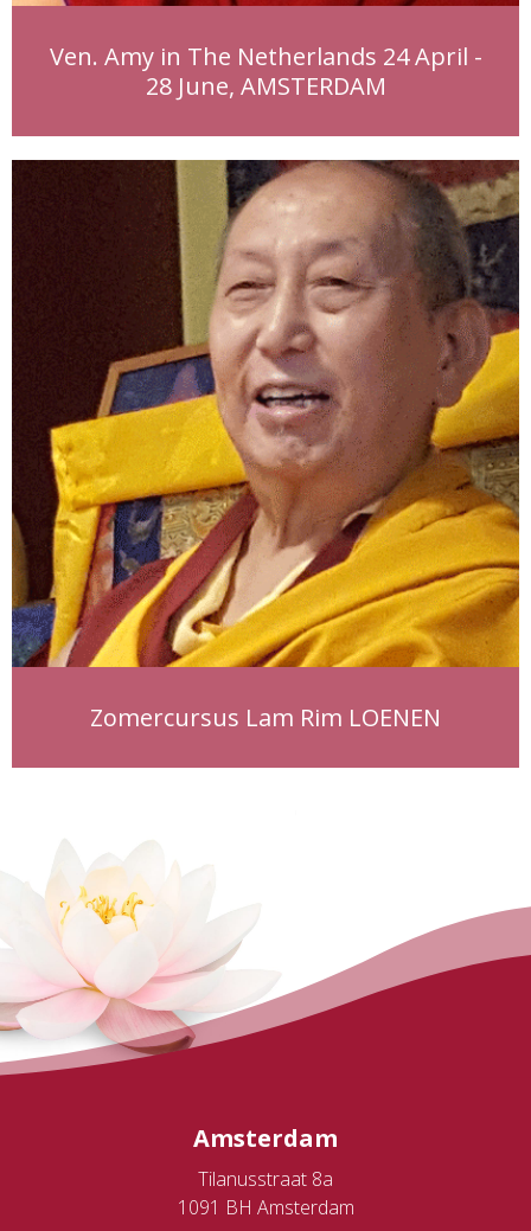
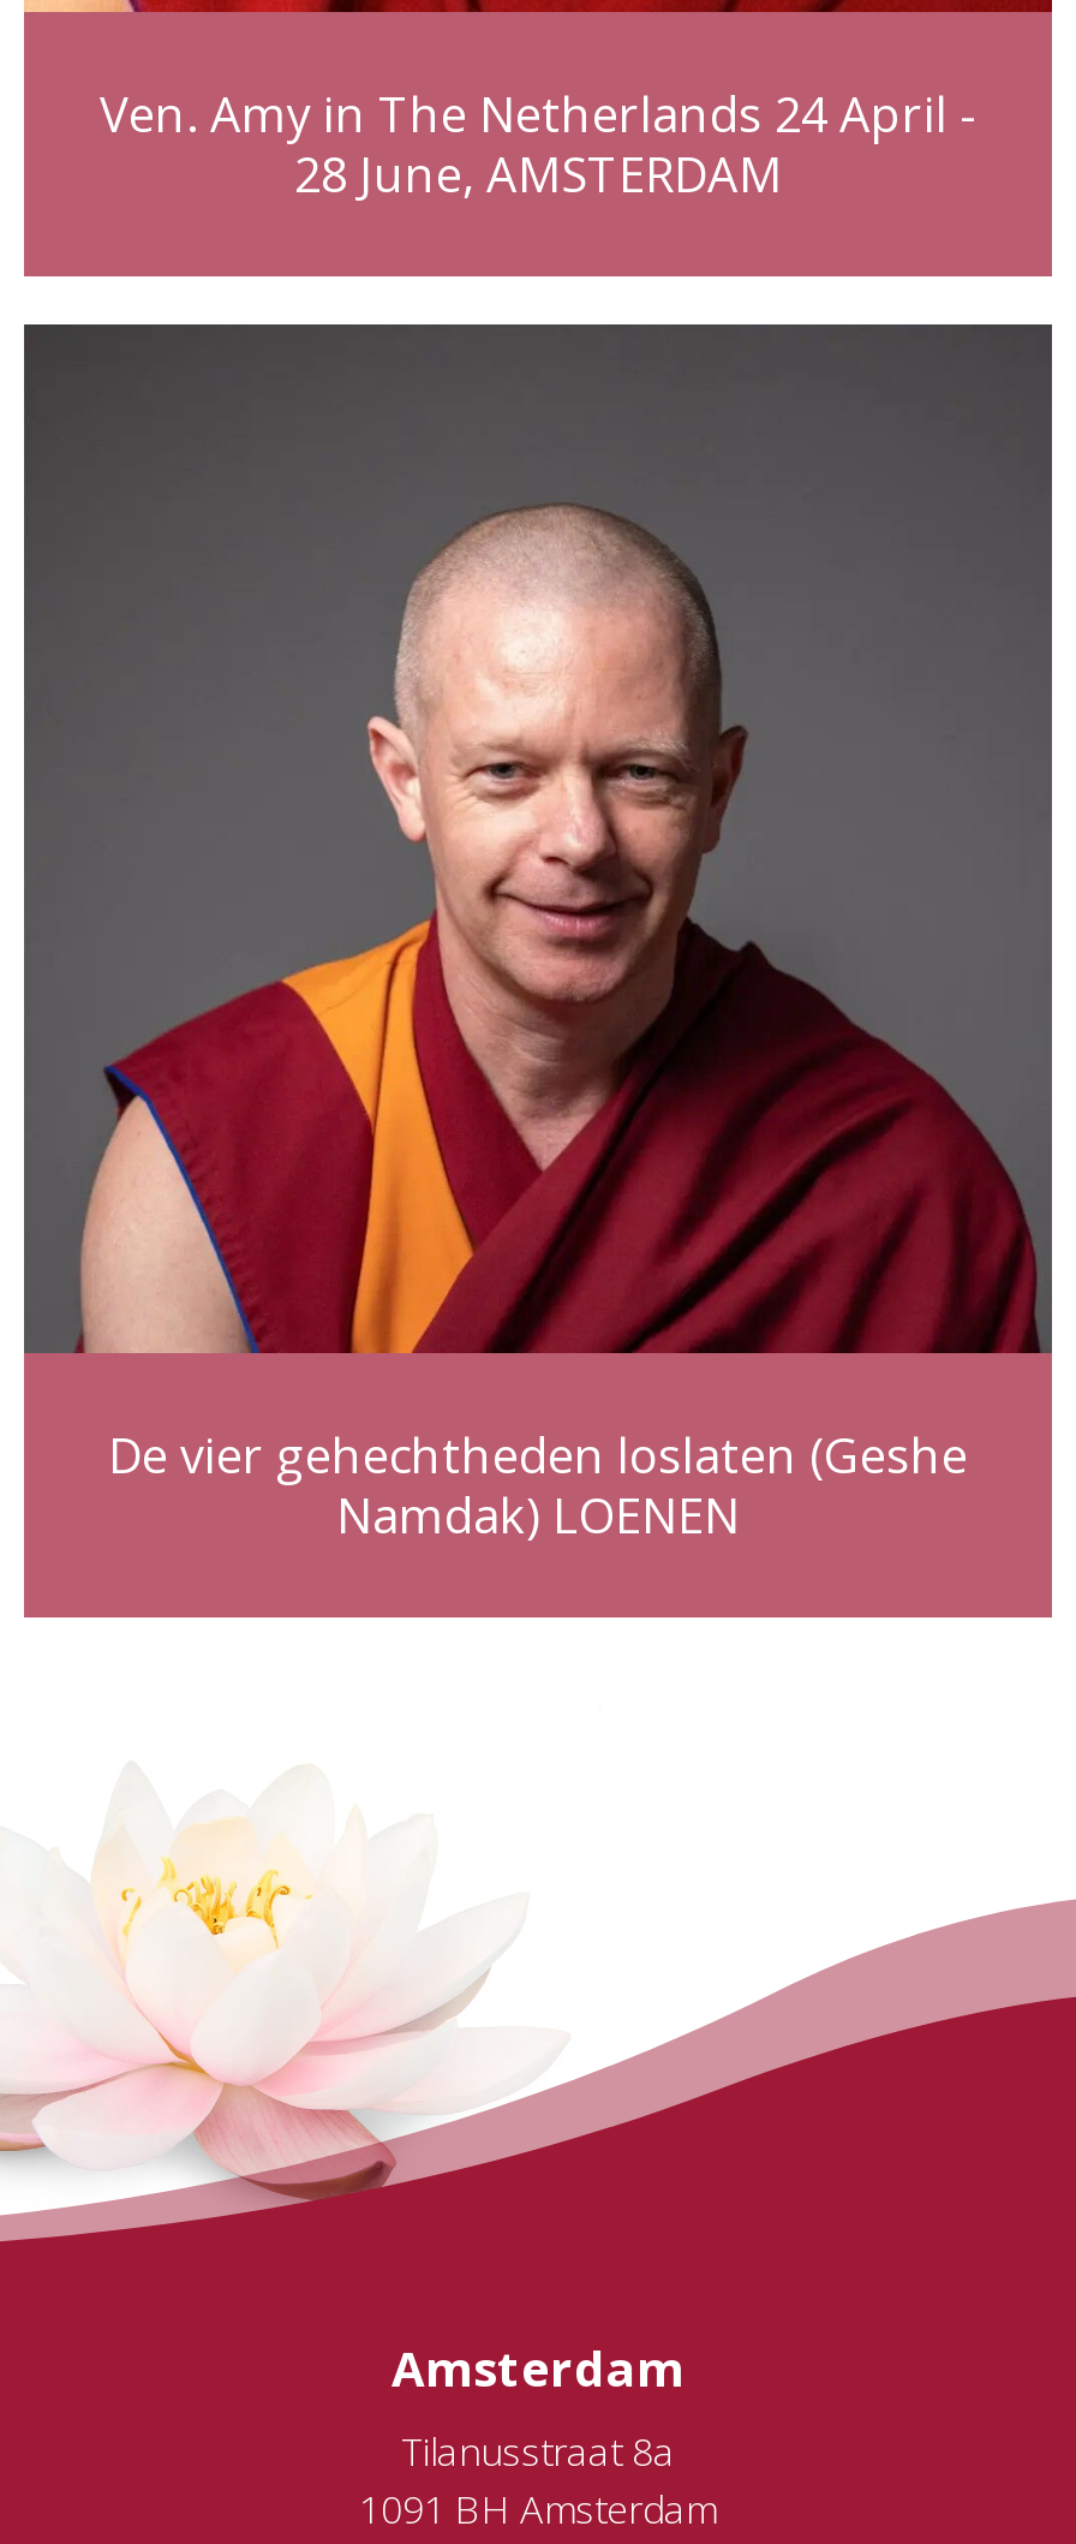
- [image]
- Zomercursus Lam Rim LOENEN
+ [image]
+ De vier gehechtheden loslaten (Geshe
+ Namdak) LOENEN
